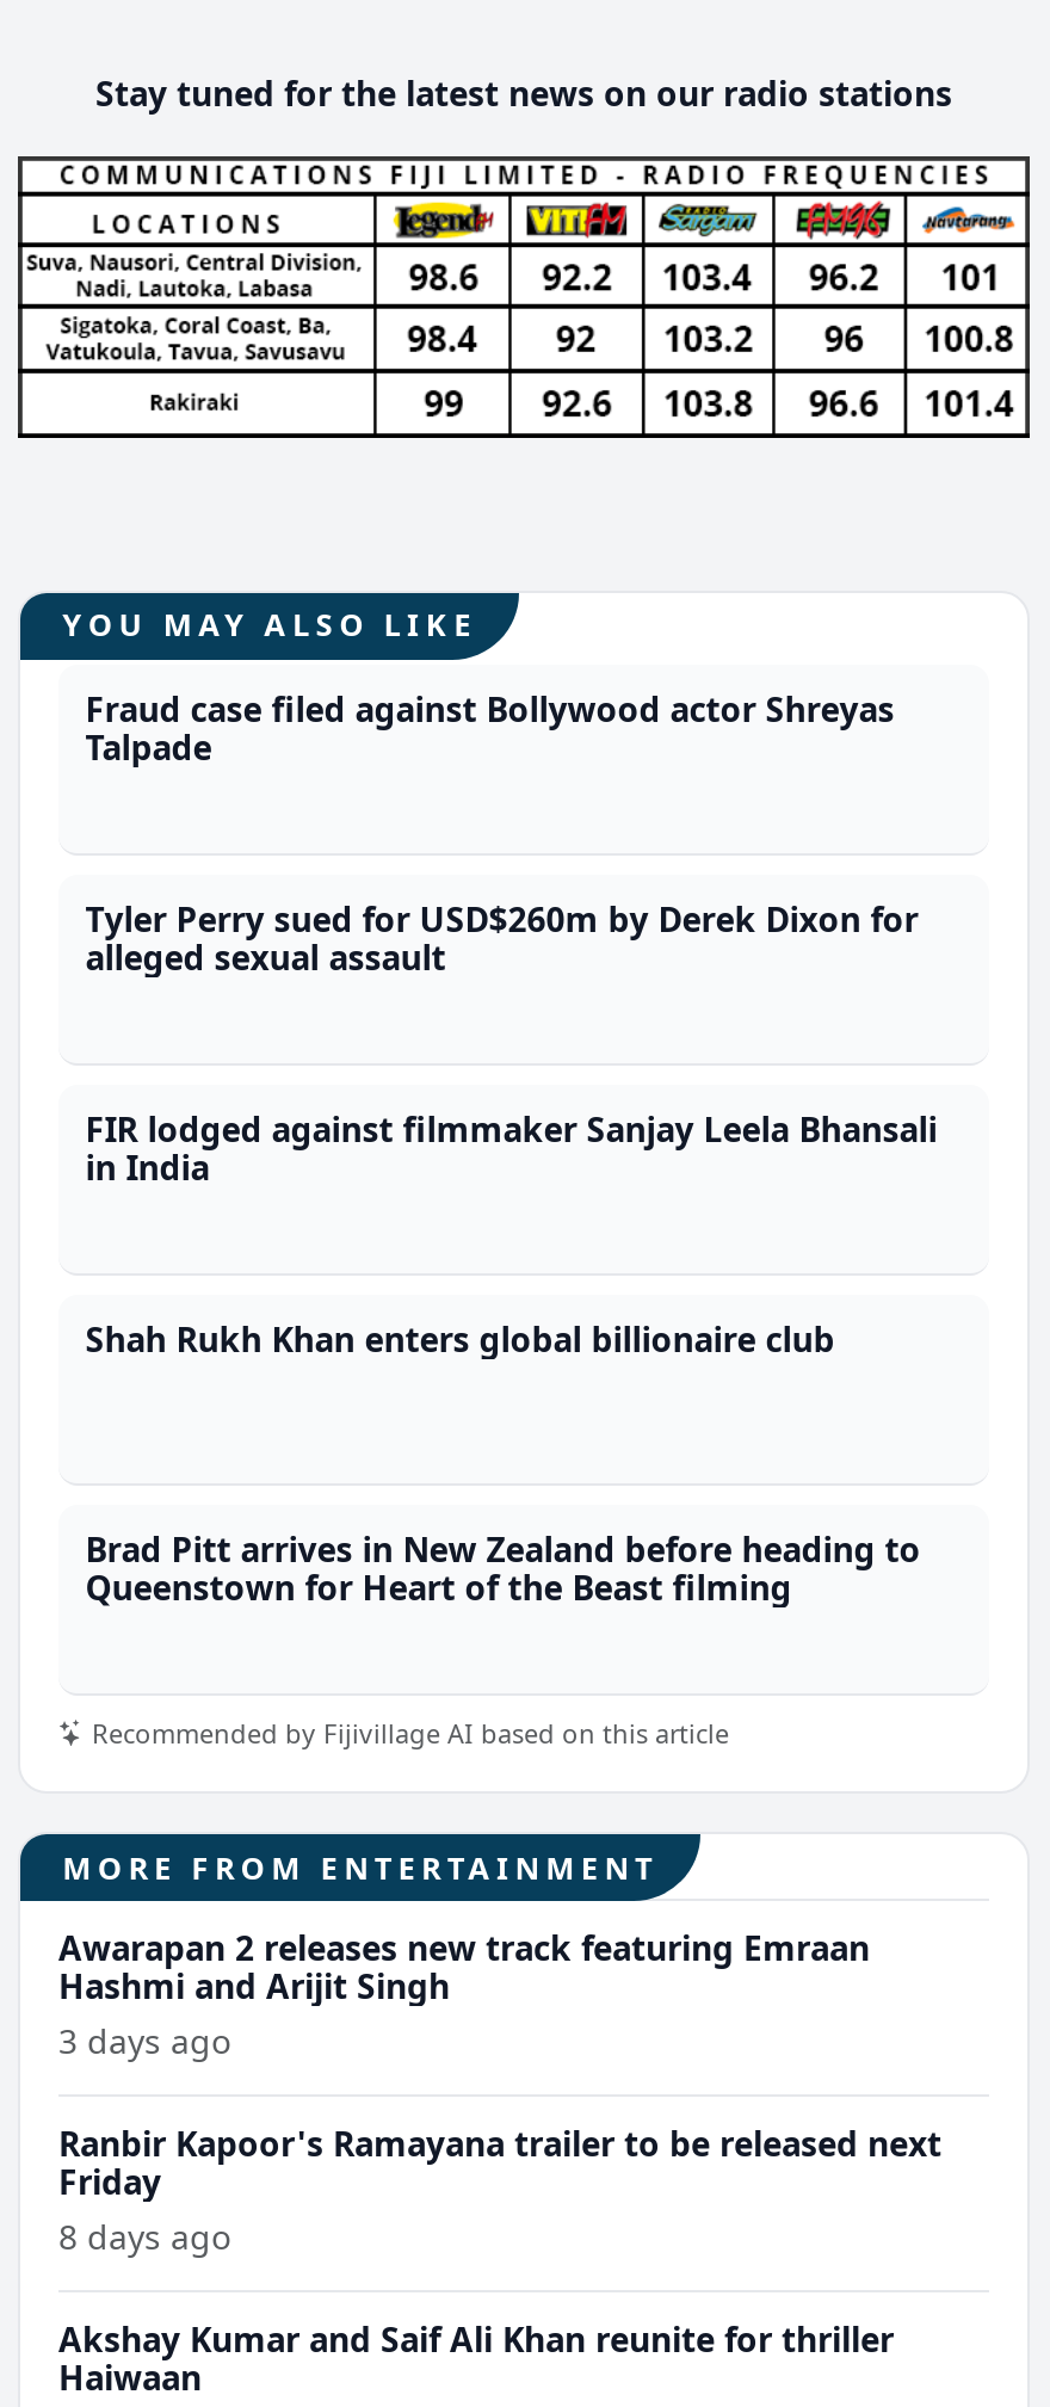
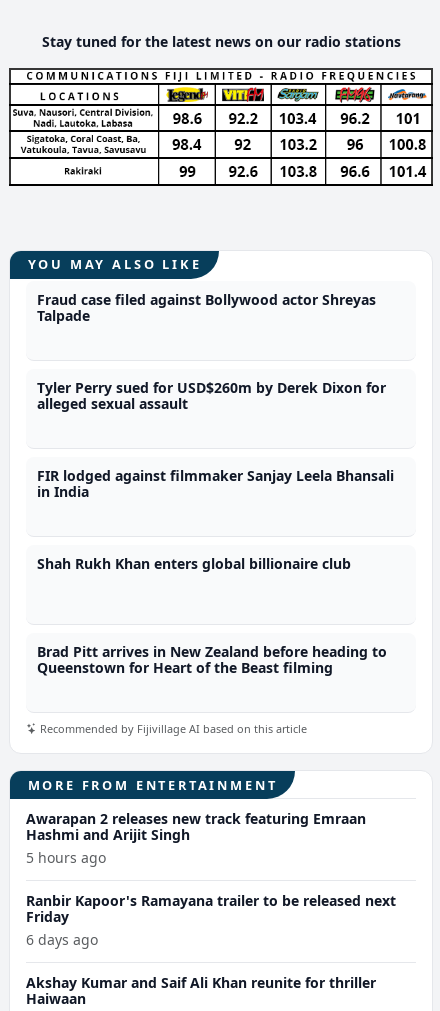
- 3 days ago
+ 5 hours ago

- 8 days ago
+ 6 days ago
